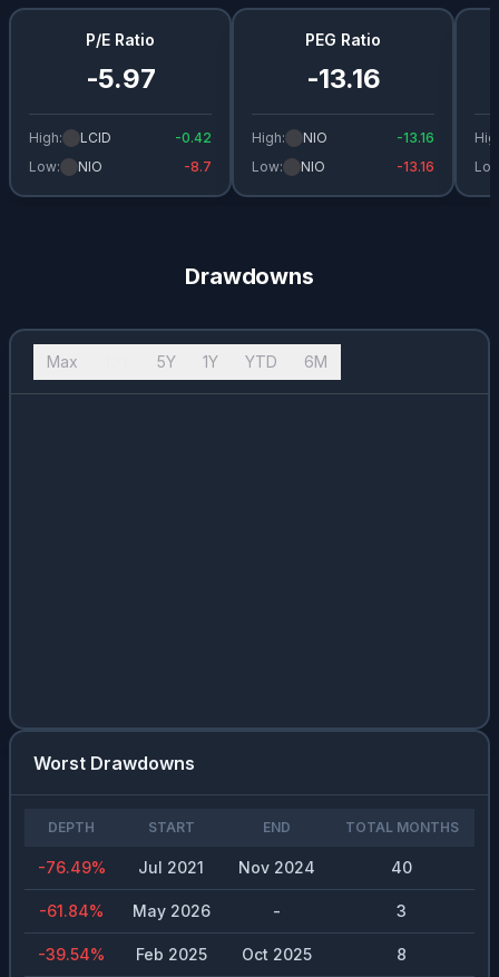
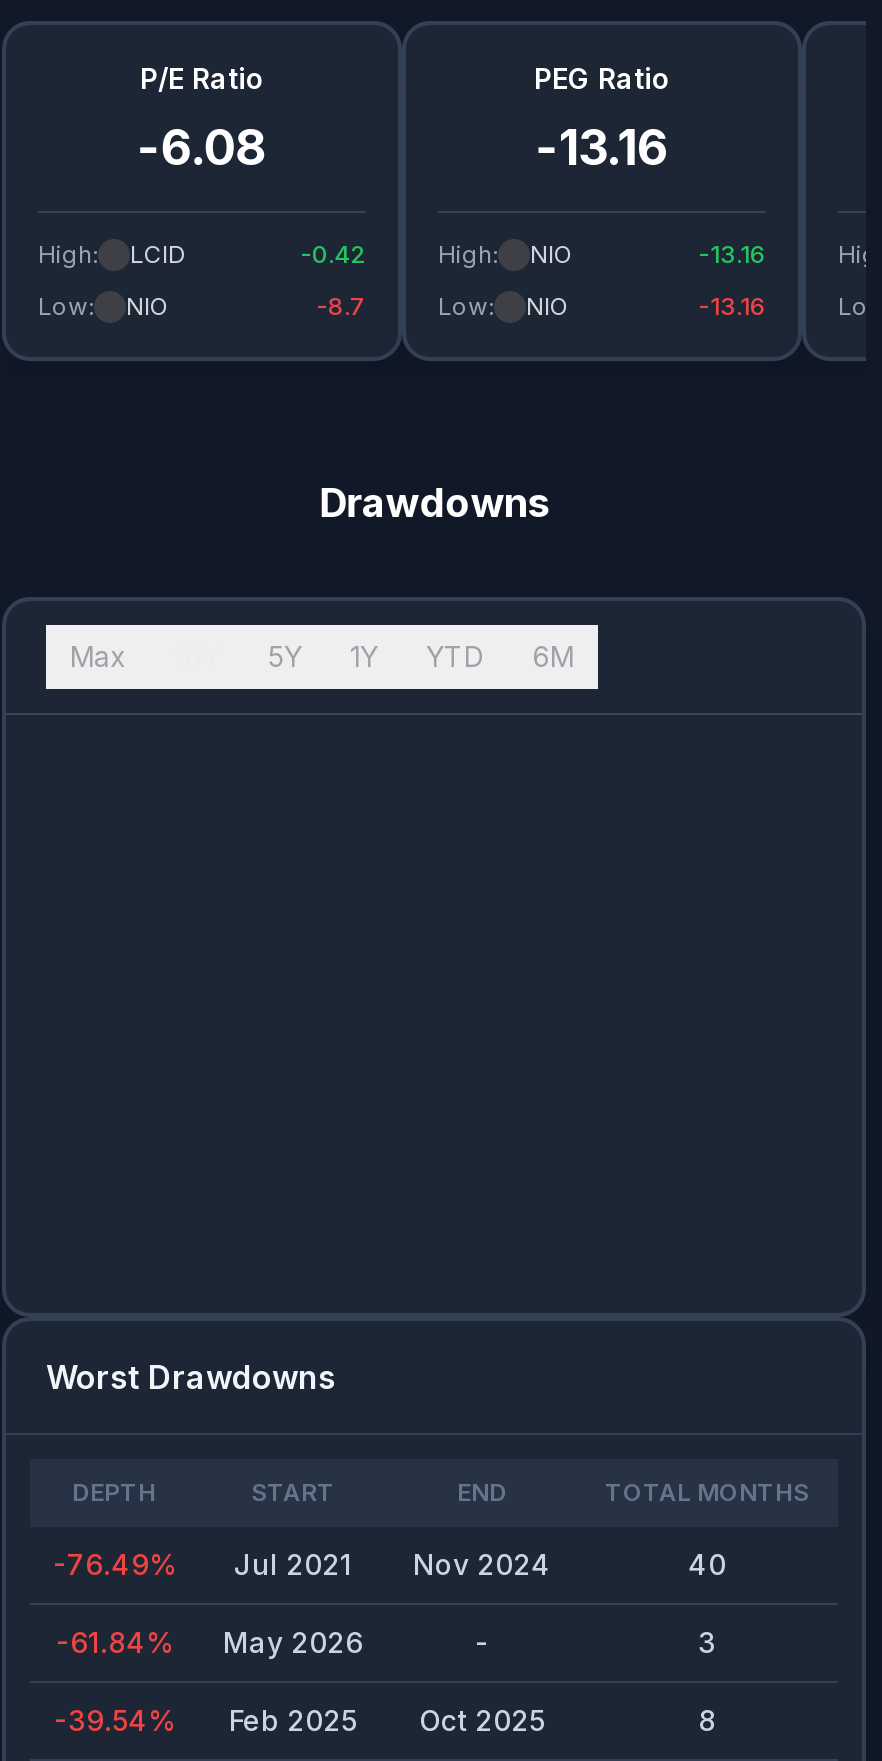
- -5.97
+ -6.08
